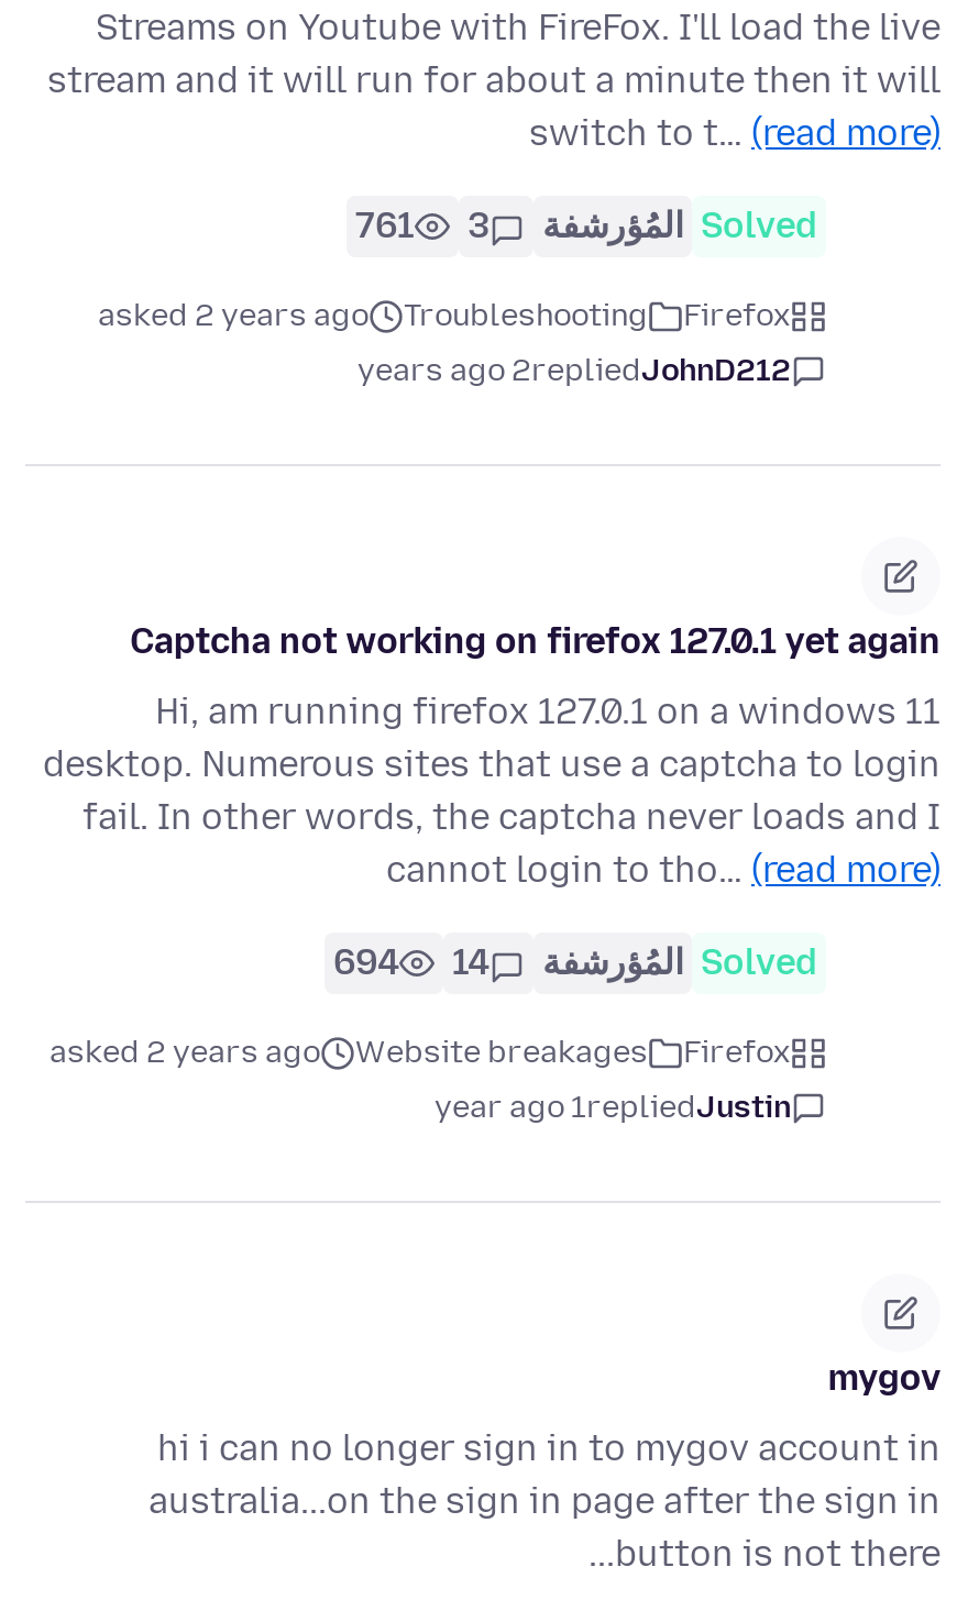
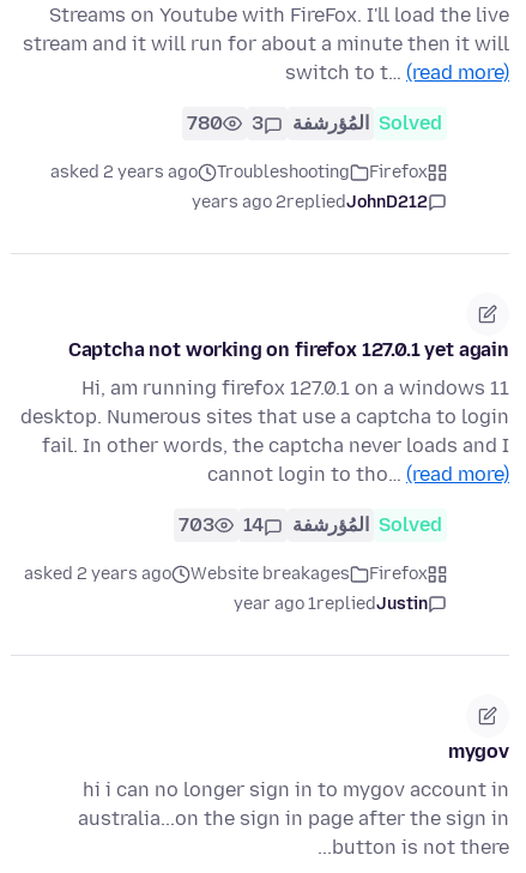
- Solved المُؤرشفة 3 761
+ Solved المُؤرشفة 3 780

- Solved المُؤرشفة 14 694
+ Solved المُؤرشفة 14 703
